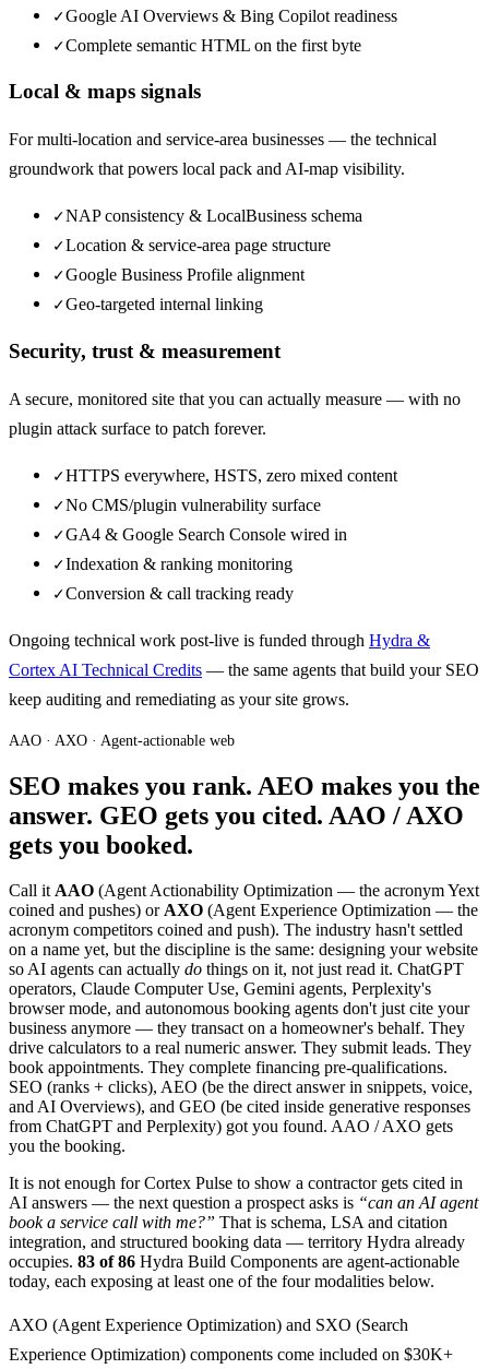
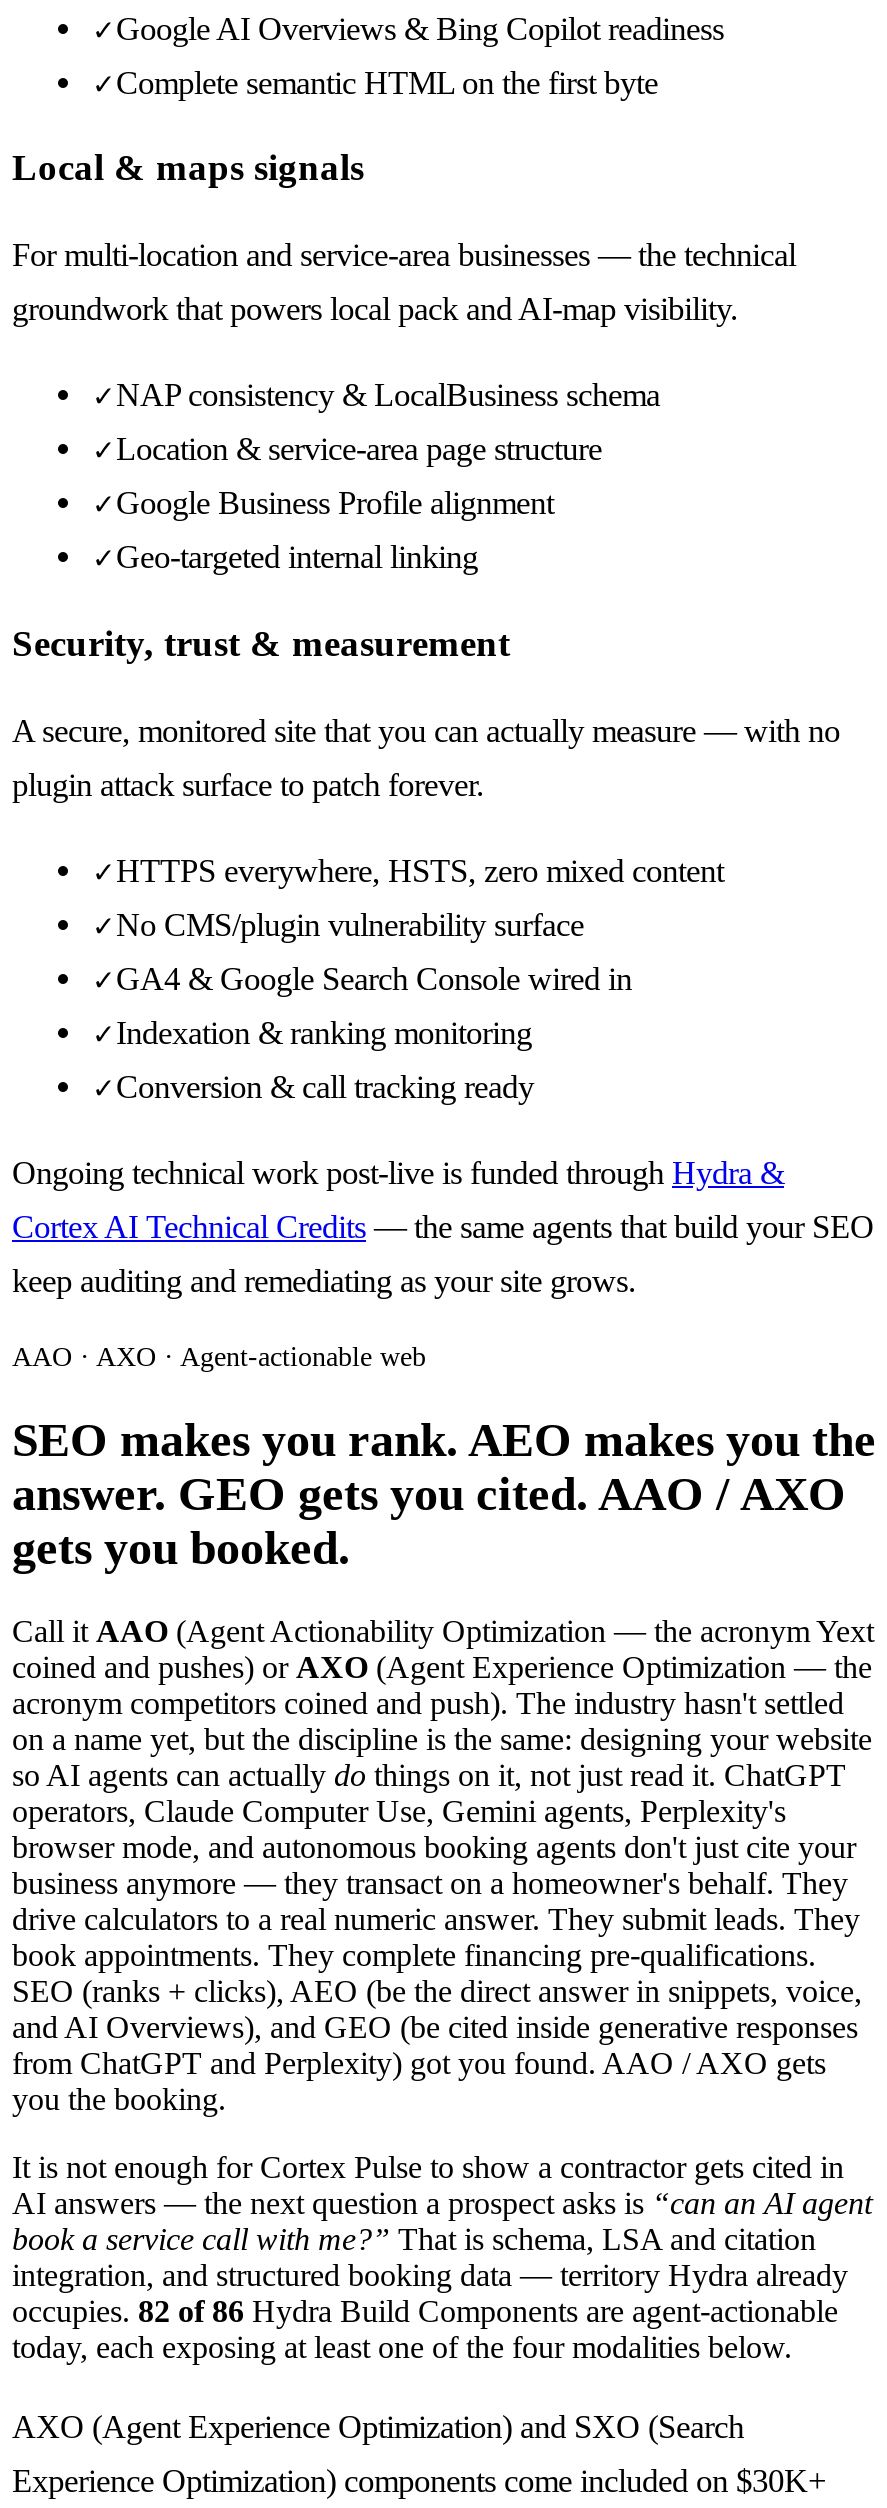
- occupies. 83 of 86 Hydra Build Components are agent-actionable
+ occupies. 82 of 86 Hydra Build Components are agent-actionable
